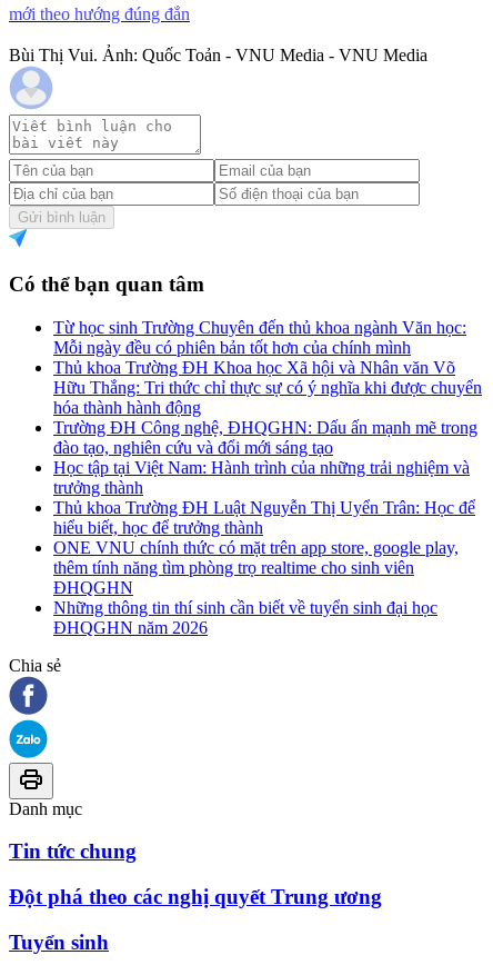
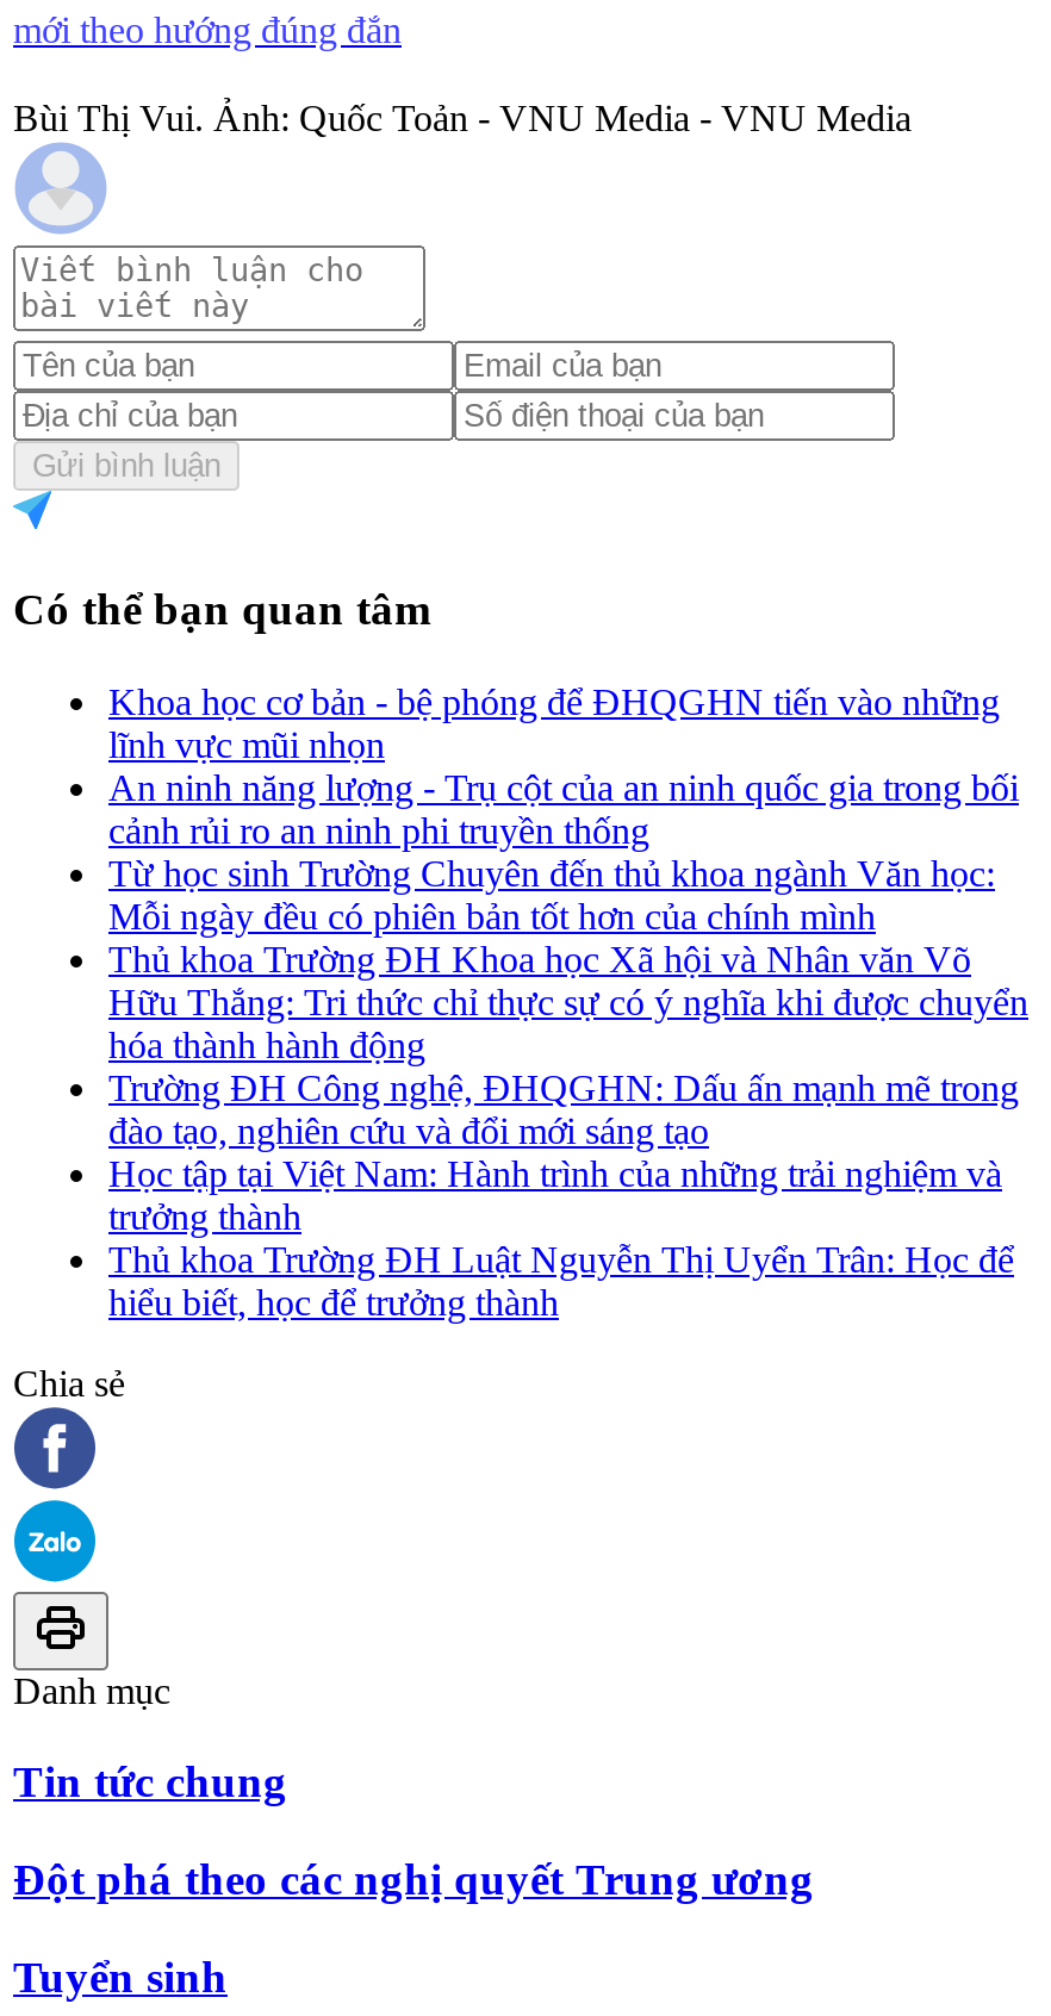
+ Khoa học cơ bản - bệ phóng để ĐHQGHN tiến vào những
+ lĩnh vực mũi nhọn
+ An ninh năng lượng - Trụ cột của an ninh quốc gia trong bối
+ cảnh rủi ro an ninh phi truyền thống

moved down: Từ học sinh Trường Chuyên đến thủ khoa ngành Văn học: | Mỗi ngày đều có phiên bản tốt hơn của chính mình | Thủ khoa Trường ĐH Khoa học Xã hội và Nhân văn Võ | ... | Thủ khoa Trường ĐH Luật Nguyễn Thị Uyển Trân: Học để | hiểu biết, học để trưởng thành

- ONE VNU chính thức có mặt trên app store, google play,
- thêm tính năng tìm phòng trọ realtime cho sinh viên
- ĐHQGHN
- Những thông tin thí sinh cần biết về tuyển sinh đại học
- ĐHQGHN năm 2026
